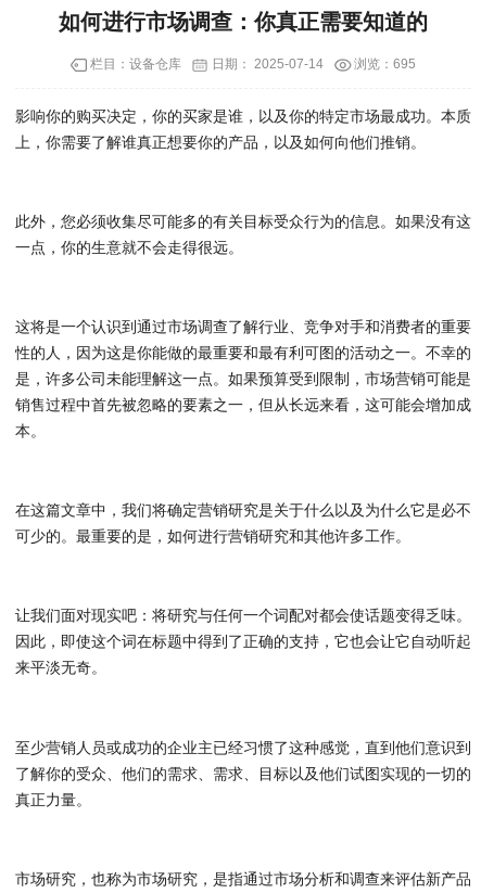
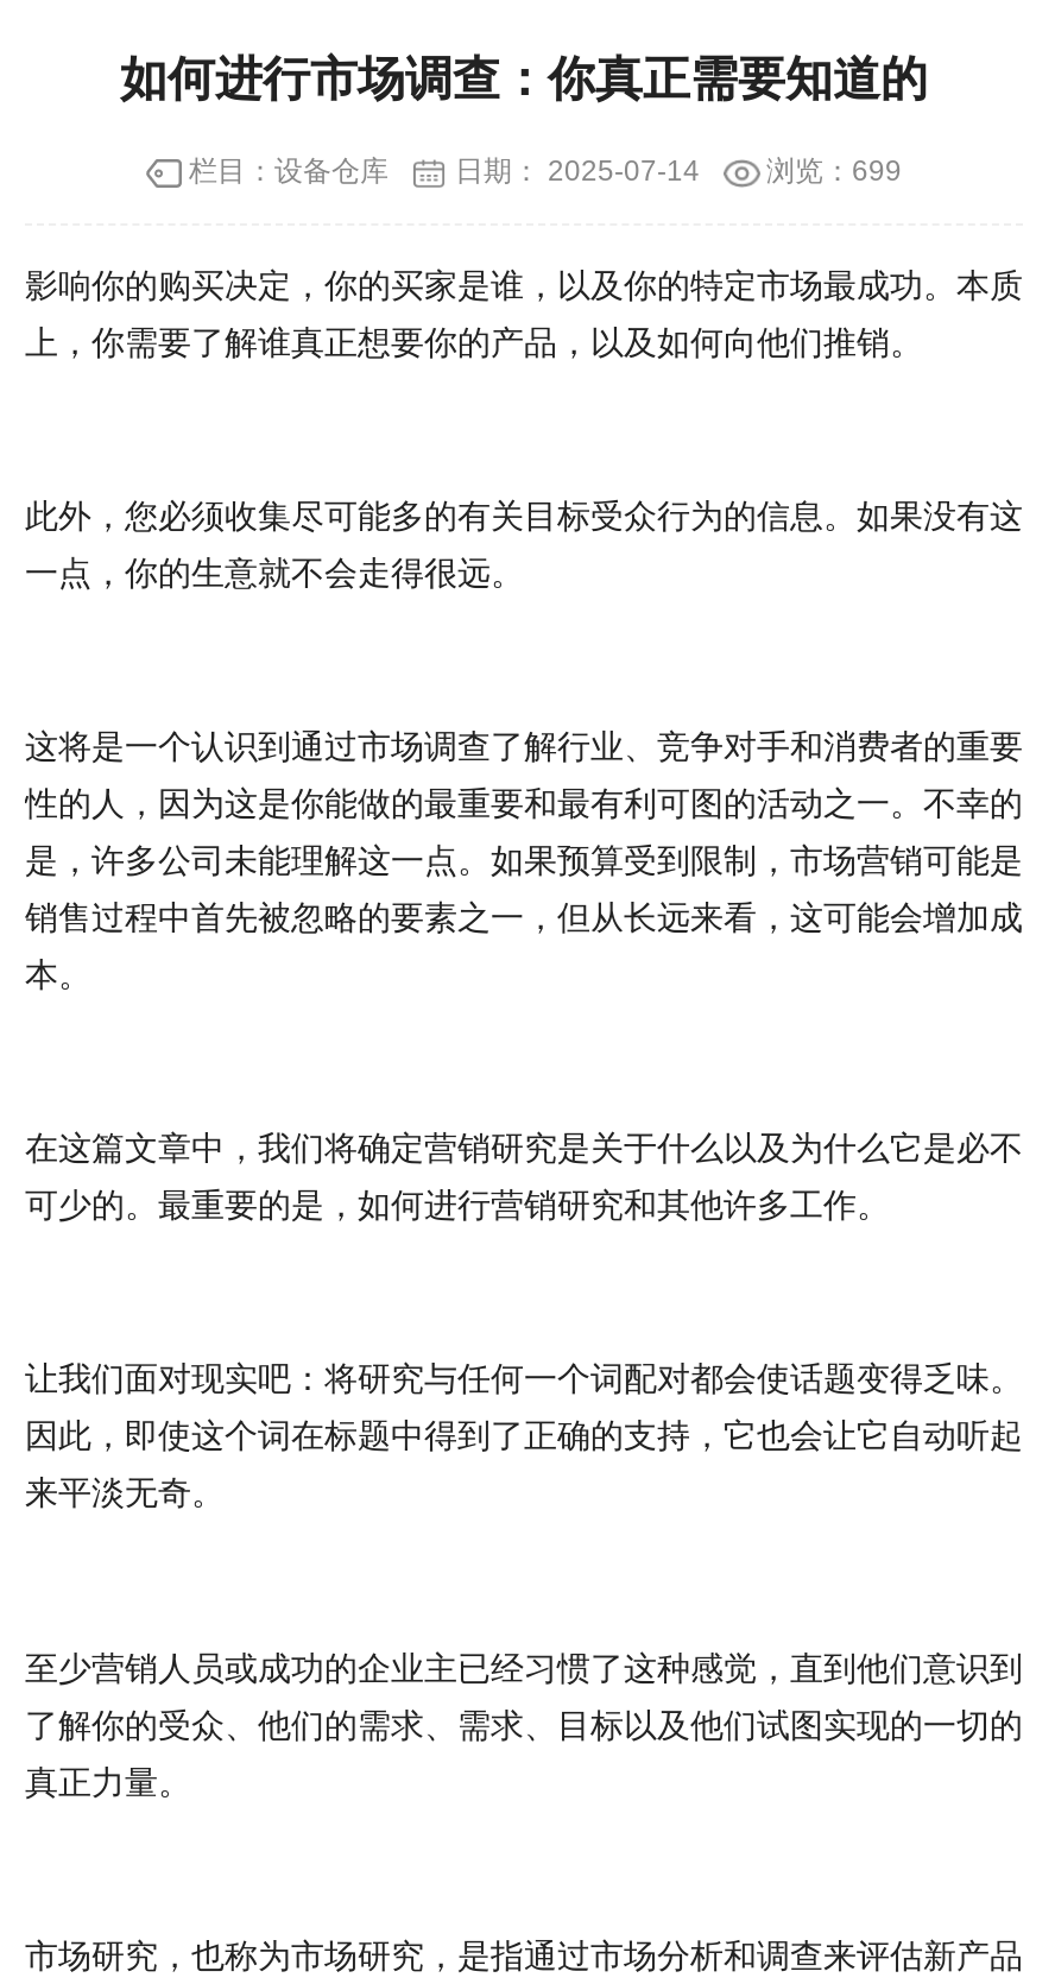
- 栏目：设备仓库 日期：2025-07-14 浏览：695
+ 栏目：设备仓库 日期：2025-07-14 浏览：699
